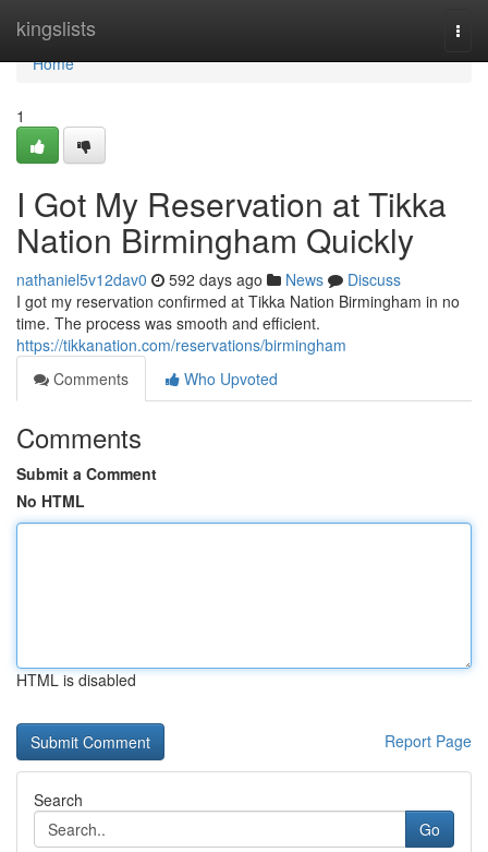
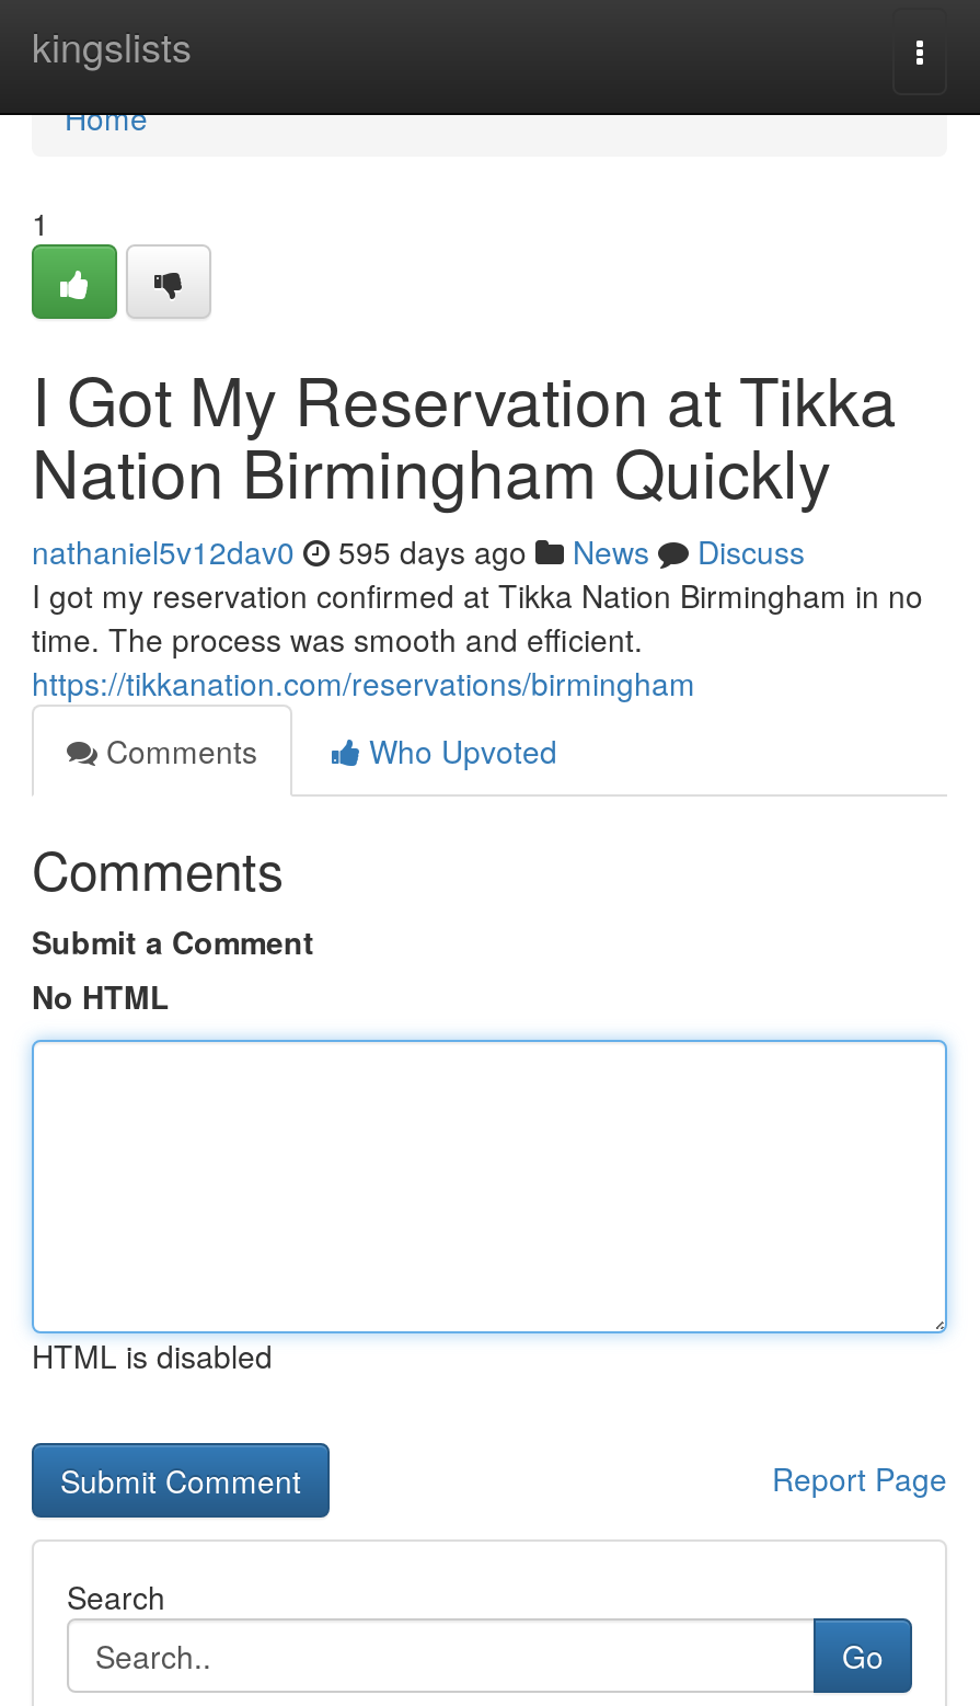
- nathaniel5v12dav0 592 days ago News Discuss
+ nathaniel5v12dav0 595 days ago News Discuss
